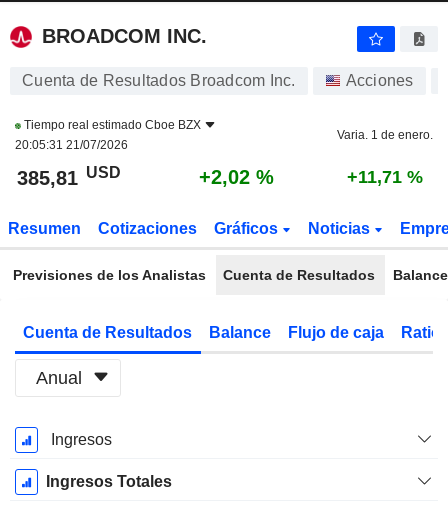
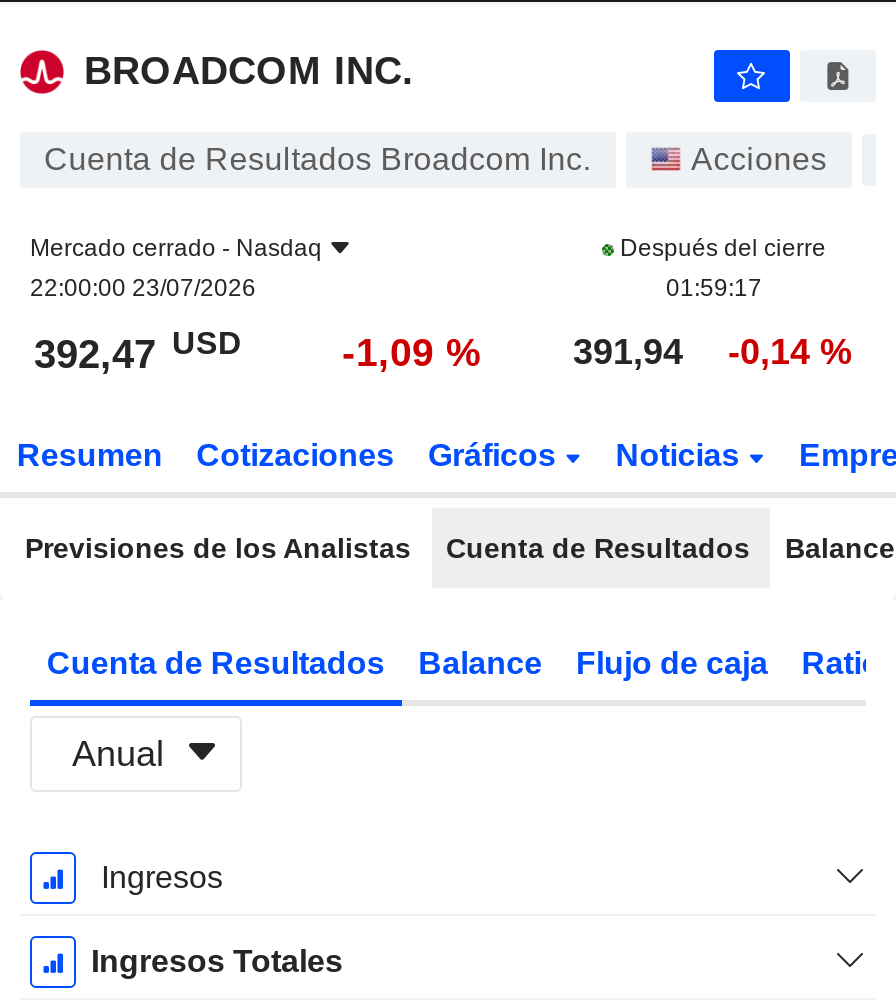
- Tiempo real estimado Cboe BZX
- 20:05:31 21/07/2026
+ Mercado cerrado - Nasdaq
+ 22:00:00 23/07/2026

- Varia. 1 de enero.
+ Después del cierre
+ 01:59:17

- 385,81 USD
- +2,02 %
- +11,71 %
+ 392,47 USD
+ -1,09 %
+ 391,94
+ -0,14 %
